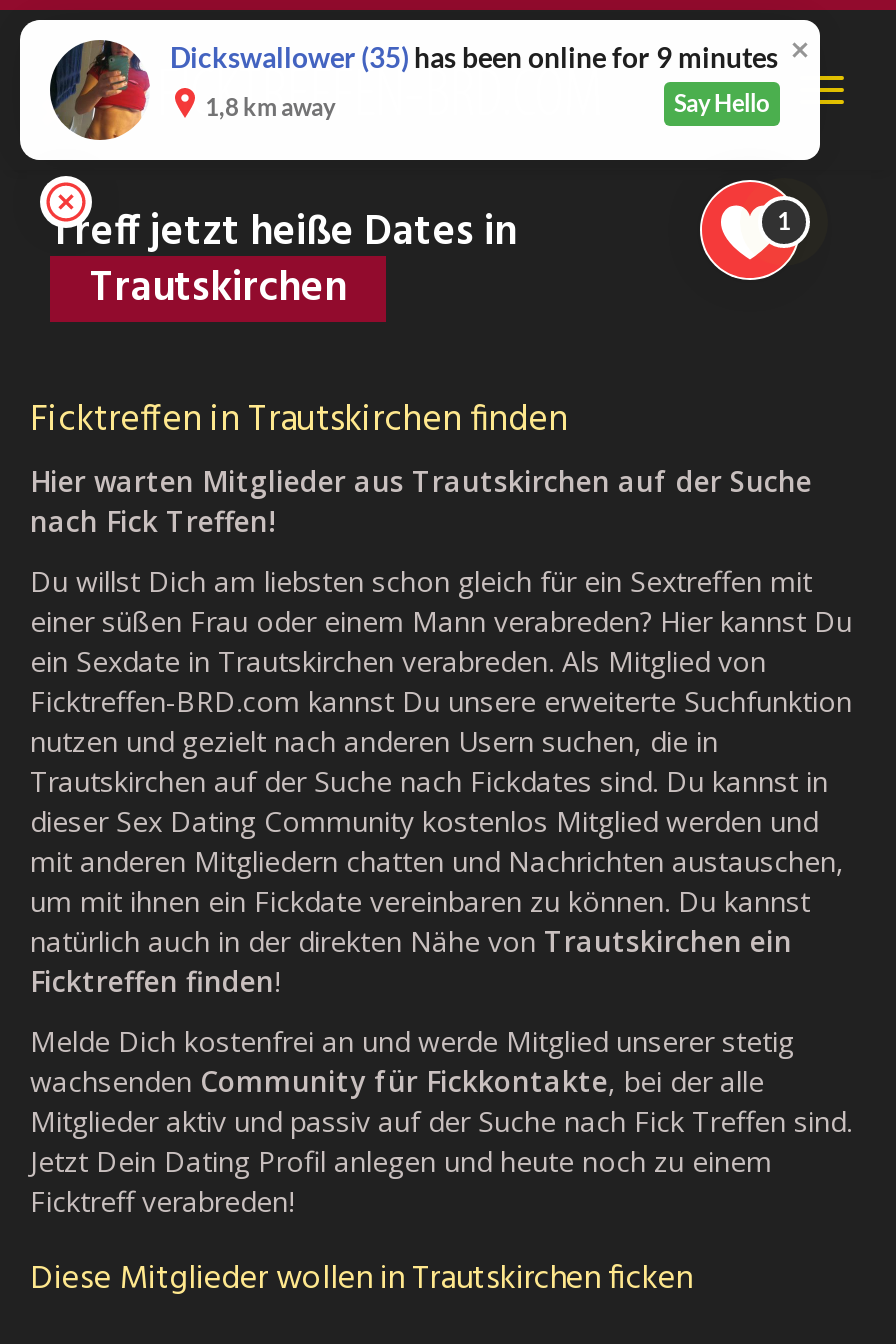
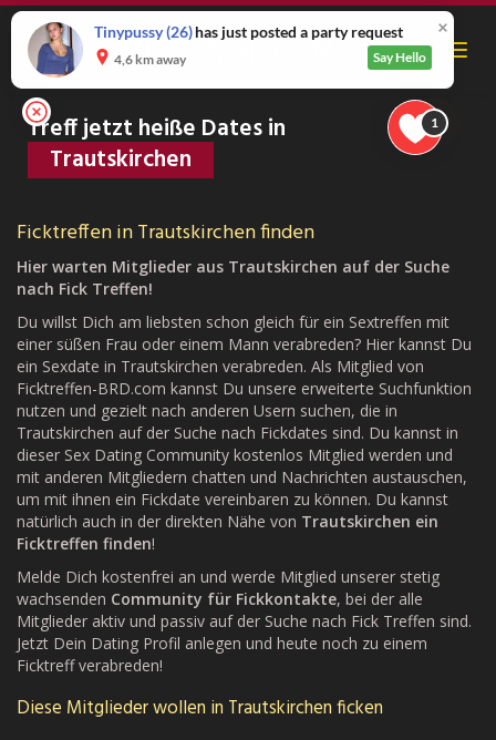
- [image]
- Dickswallower (35) has been online for 9 minutes
+ [image]
+ Tinypussy (26) has just posted a party request

- 1,8 km away
+ 4,6 km away
